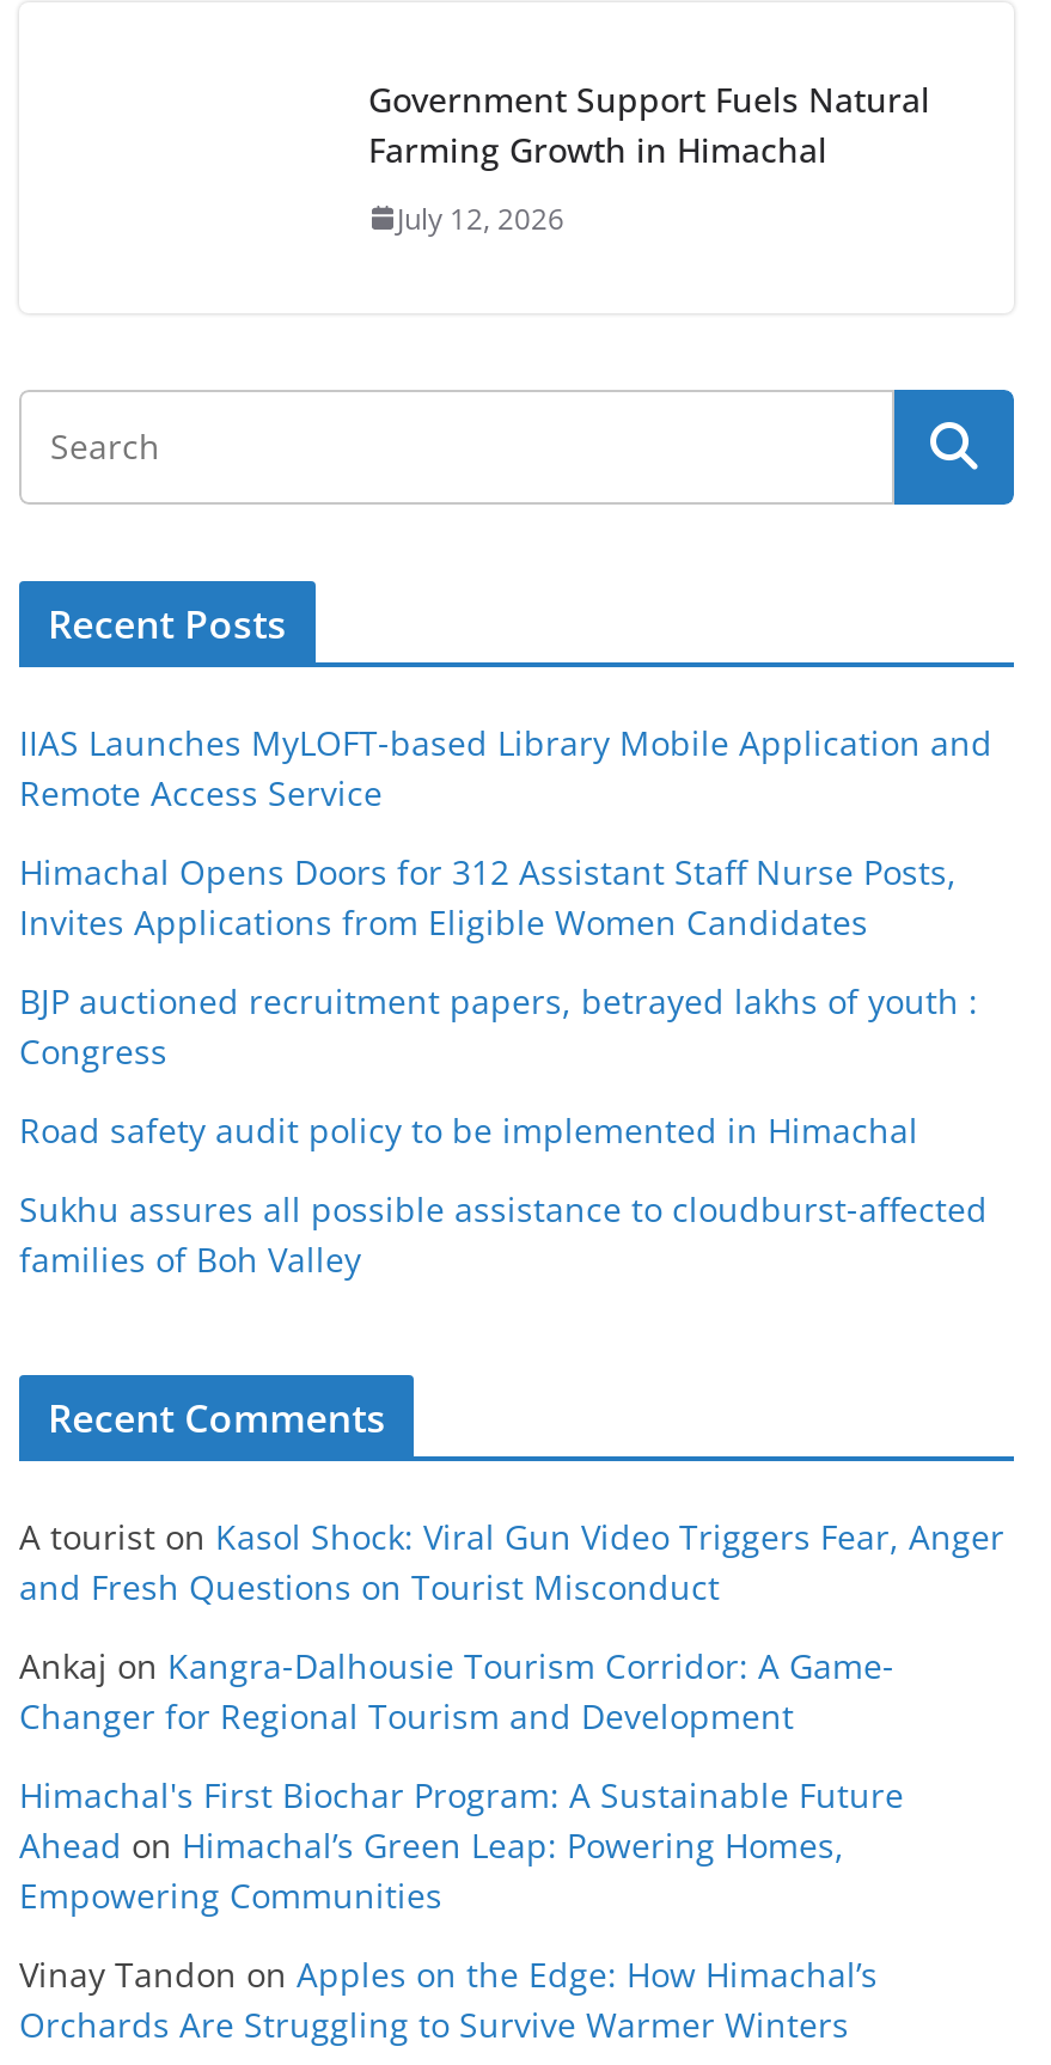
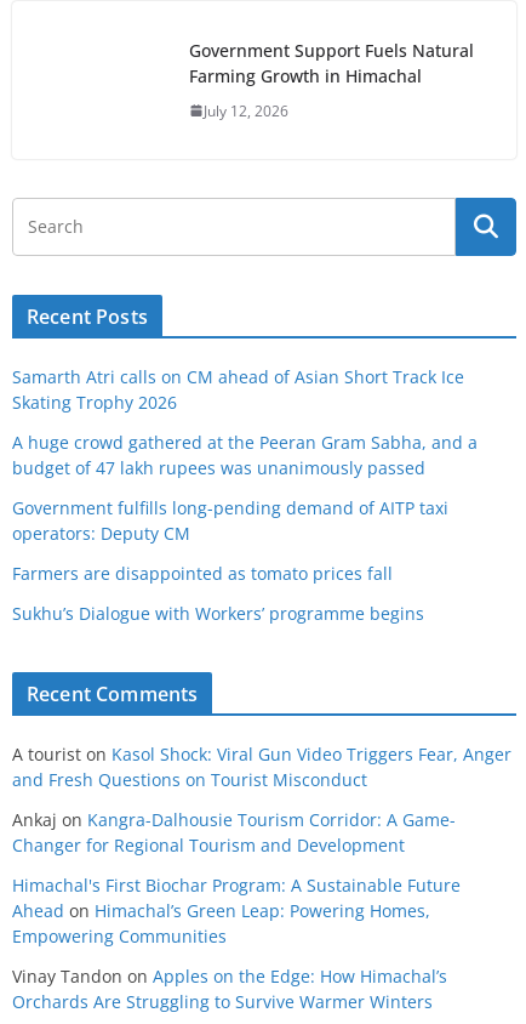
- IIAS Launches MyLOFT-based Library Mobile Application and
- Remote Access Service
+ Samarth Atri calls on CM ahead of Asian Short Track Ice
+ Skating Trophy 2026

- Himachal Opens Doors for 312 Assistant Staff Nurse Posts,
- Invites Applications from Eligible Women Candidates
+ A huge crowd gathered at the Peeran Gram Sabha, and a
+ budget of 47 lakh rupees was unanimously passed

- BJP auctioned recruitment papers, betrayed lakhs of youth :
- Congress
+ Government fulfills long-pending demand of AITP taxi
+ operators: Deputy CM

- Road safety audit policy to be implemented in Himachal
+ Farmers are disappointed as tomato prices fall

- Sukhu assures all possible assistance to cloudburst-affected
- families of Boh Valley
+ Sukhu’s Dialogue with Workers’ programme begins
